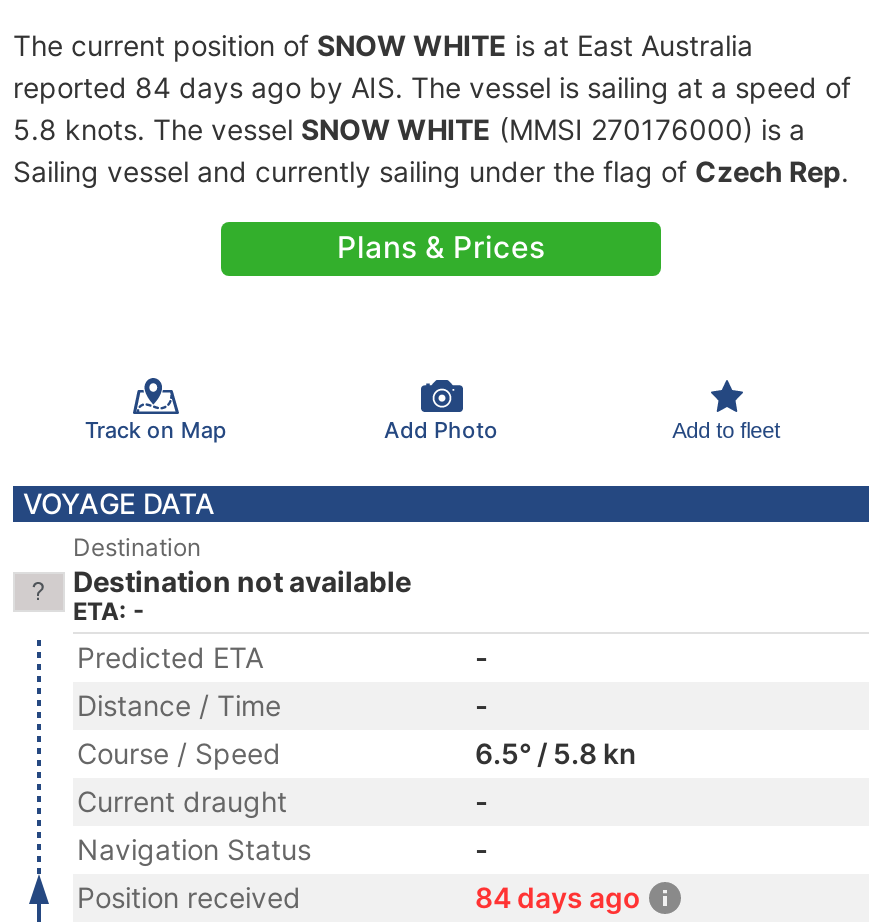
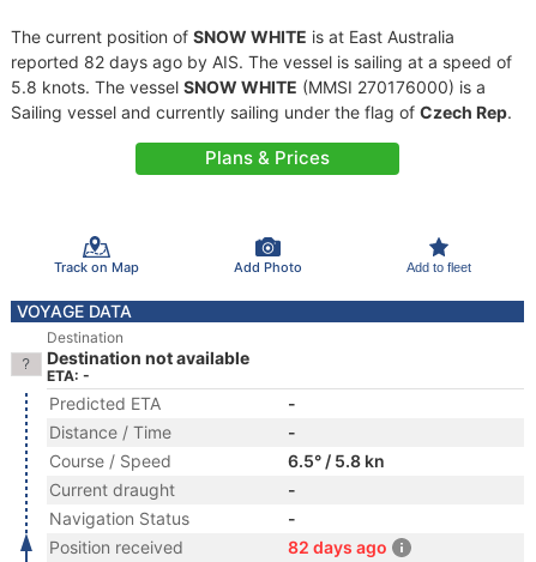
- reported 84 days ago by AIS. The vessel is sailing at a speed of
+ reported 82 days ago by AIS. The vessel is sailing at a speed of

- 84 days ago
+ 82 days ago
